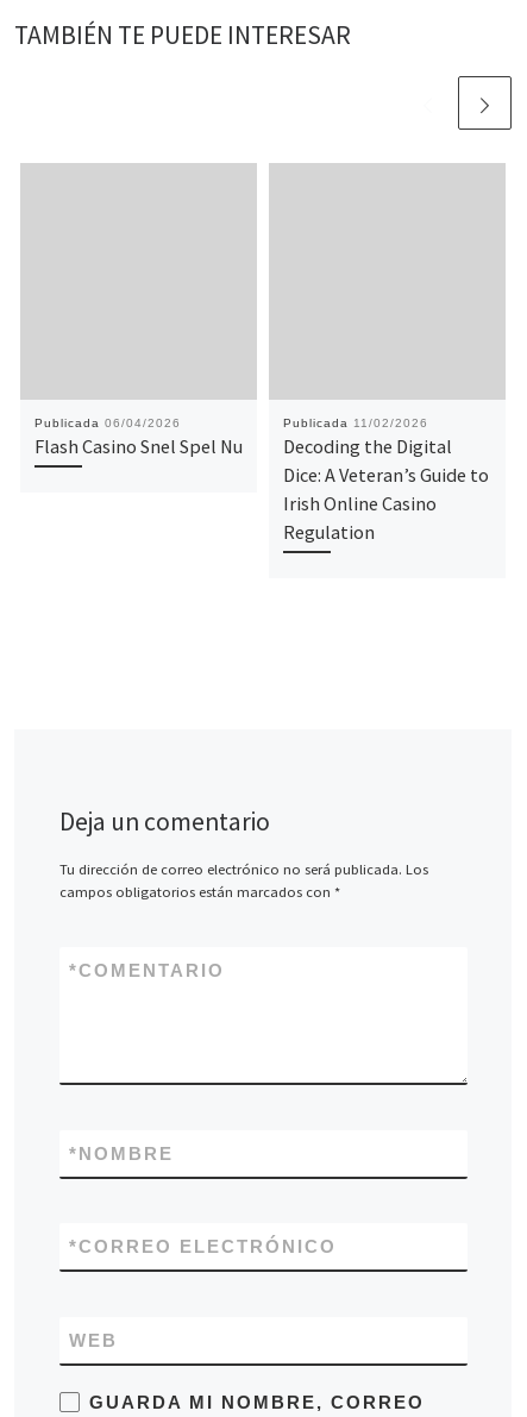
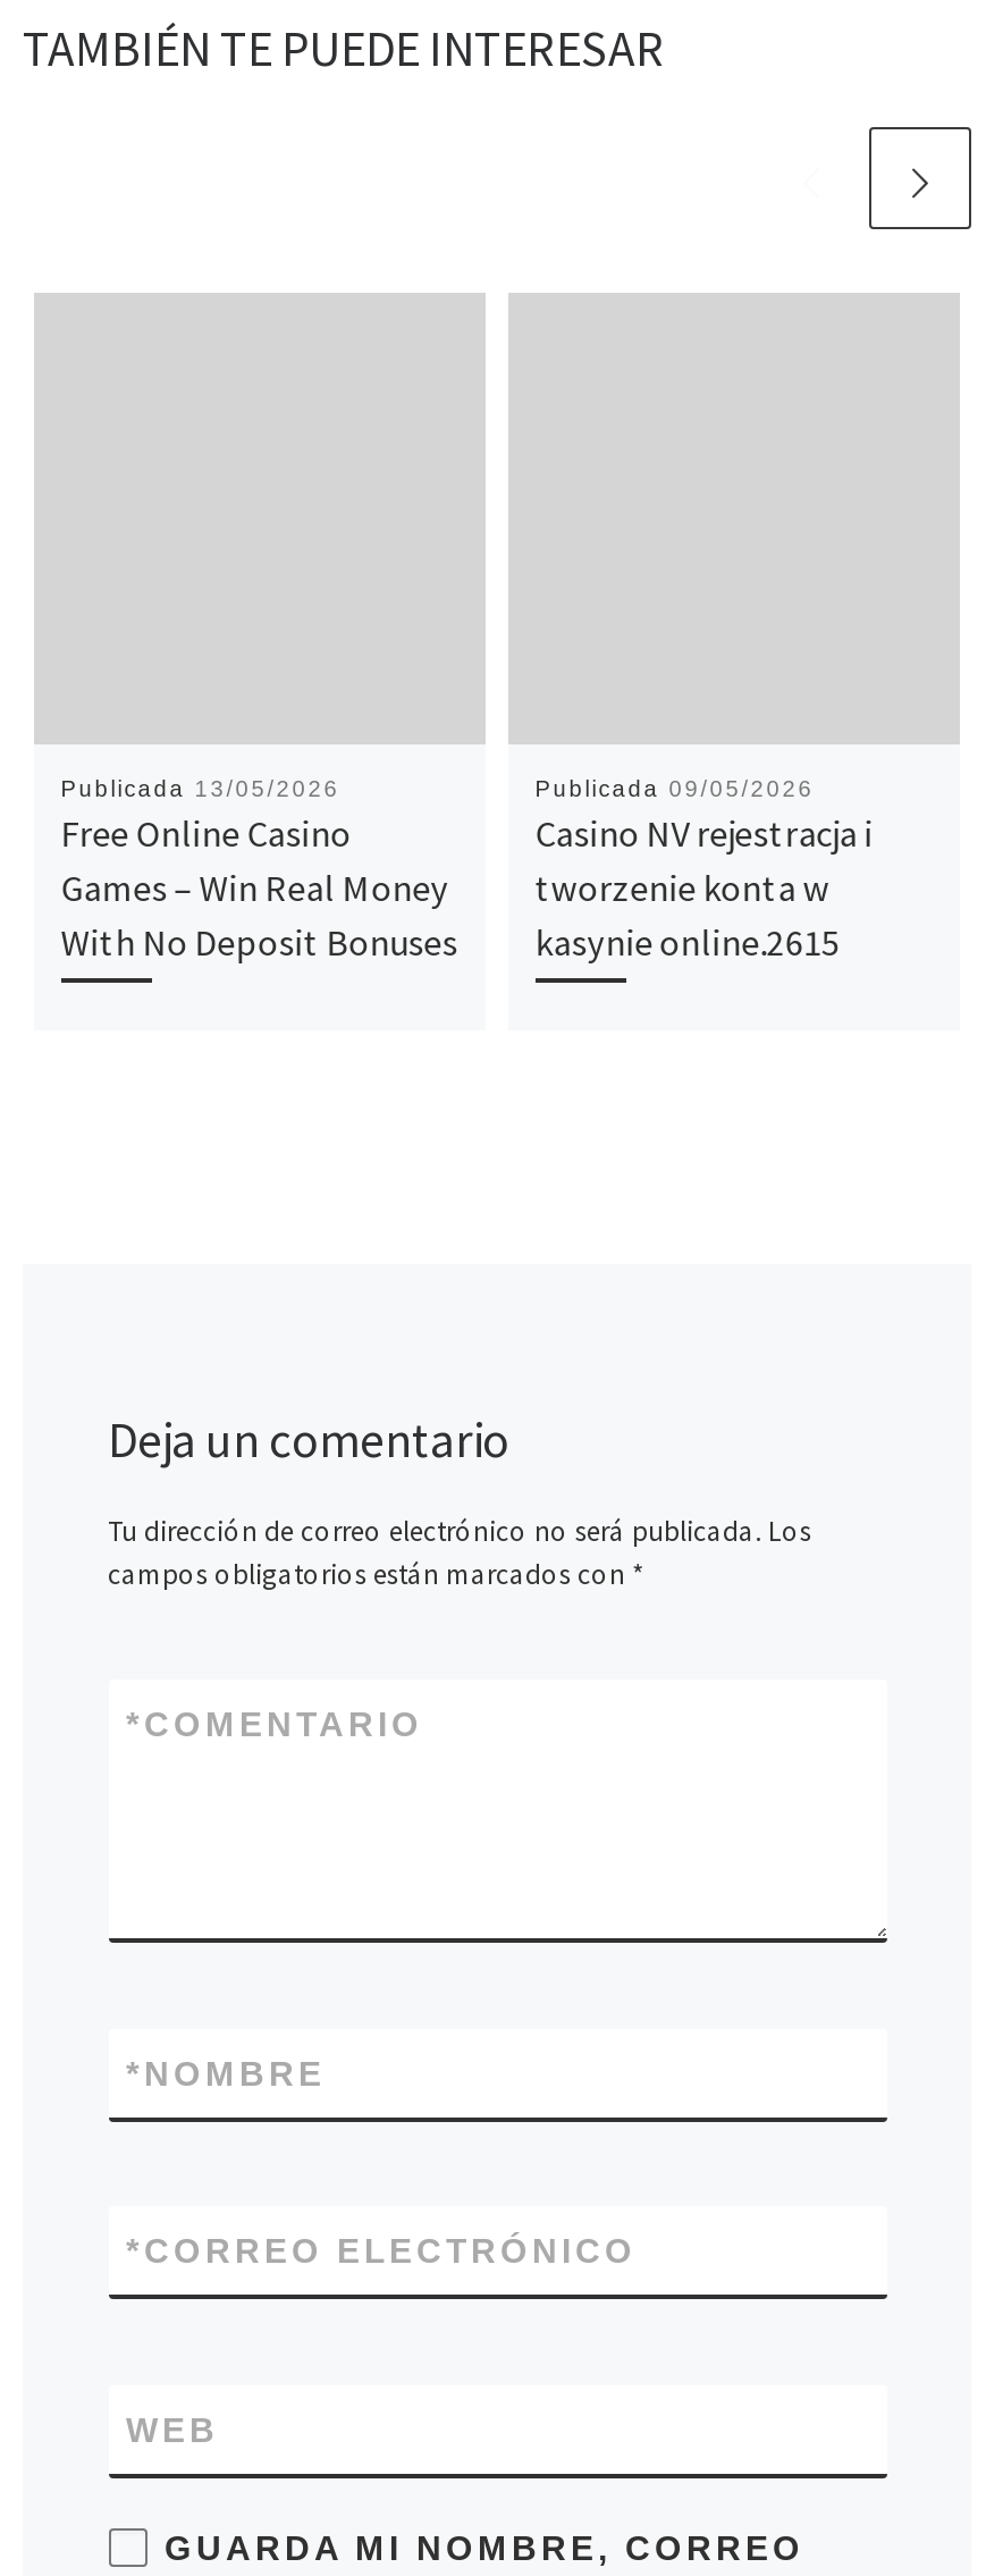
- Publicada 06/04/2026
- Flash Casino Snel Spel Nu
+ Publicada 13/05/2026
+ Free Online Casino
+ Games – Win Real Money
+ With No Deposit Bonuses

- Publicada 11/02/2026
- Decoding the Digital
- Dice: A Veteran’s Guide to
- Irish Online Casino
- Regulation
+ Publicada 09/05/2026
+ Casino NV rejestracja i
+ tworzenie konta w
+ kasynie online.2615
